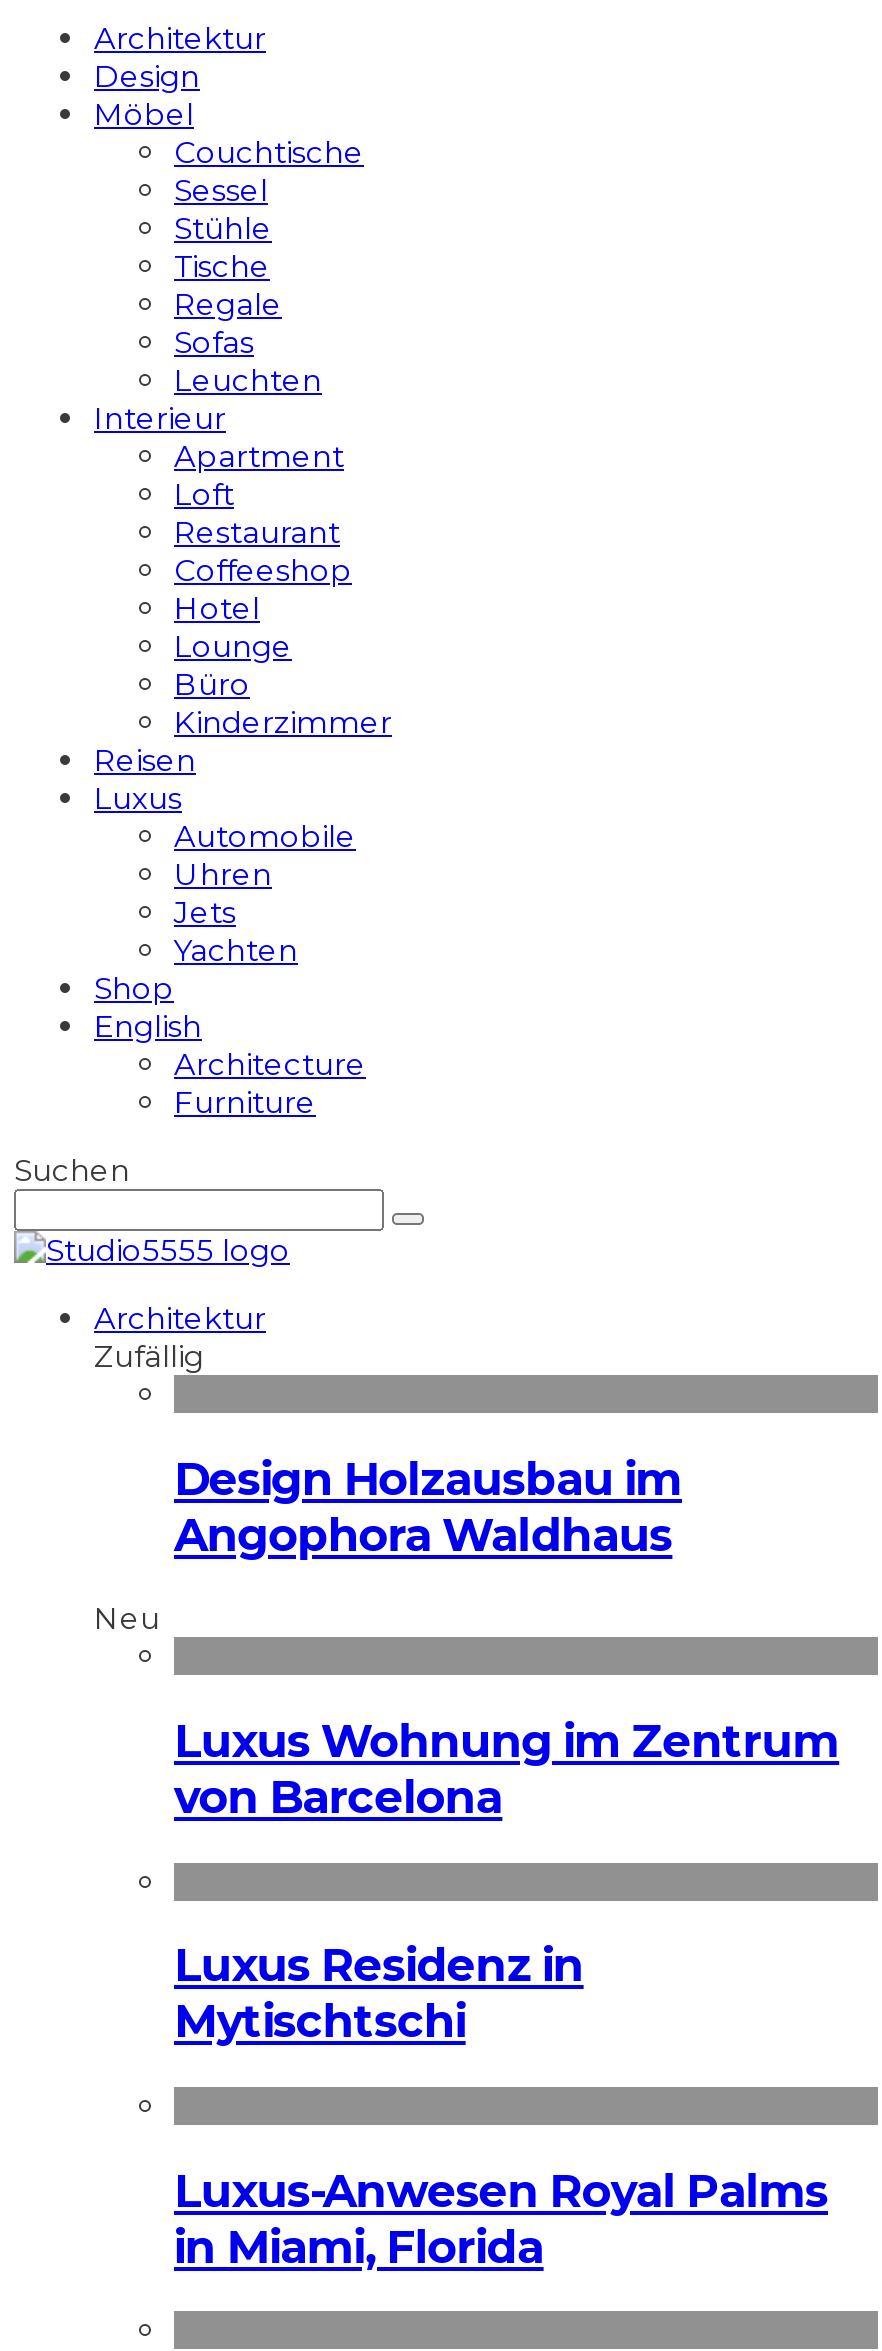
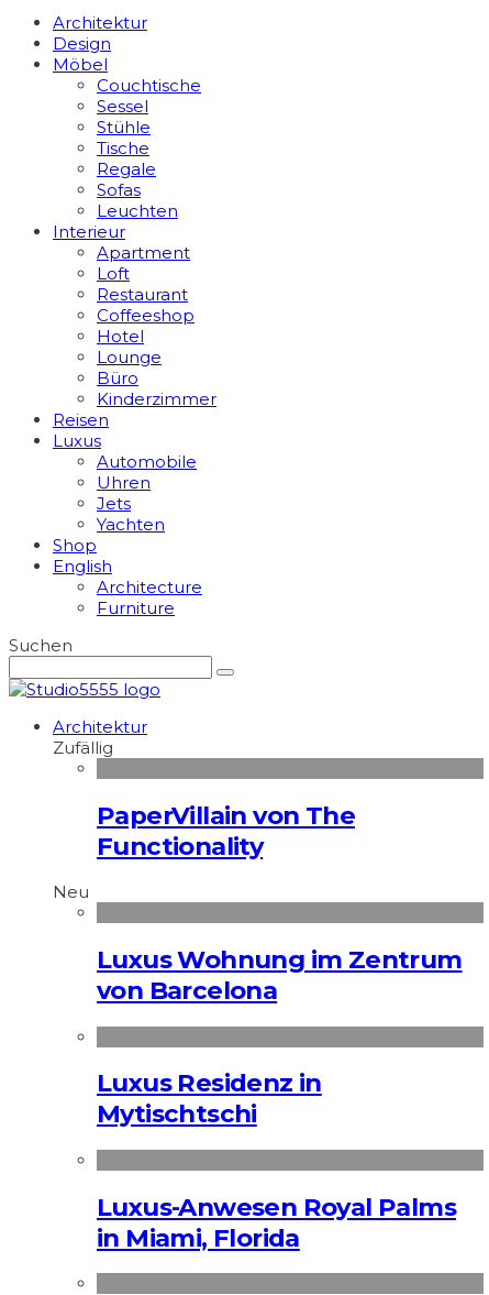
- Design Holzausbau im
- Angophora Waldhaus
+ PaperVillain von The
+ Functionality
